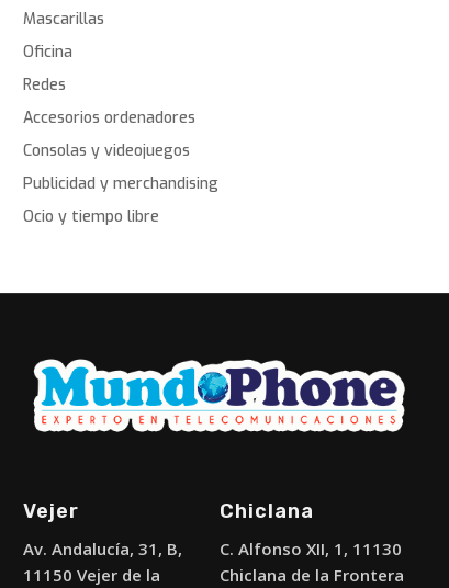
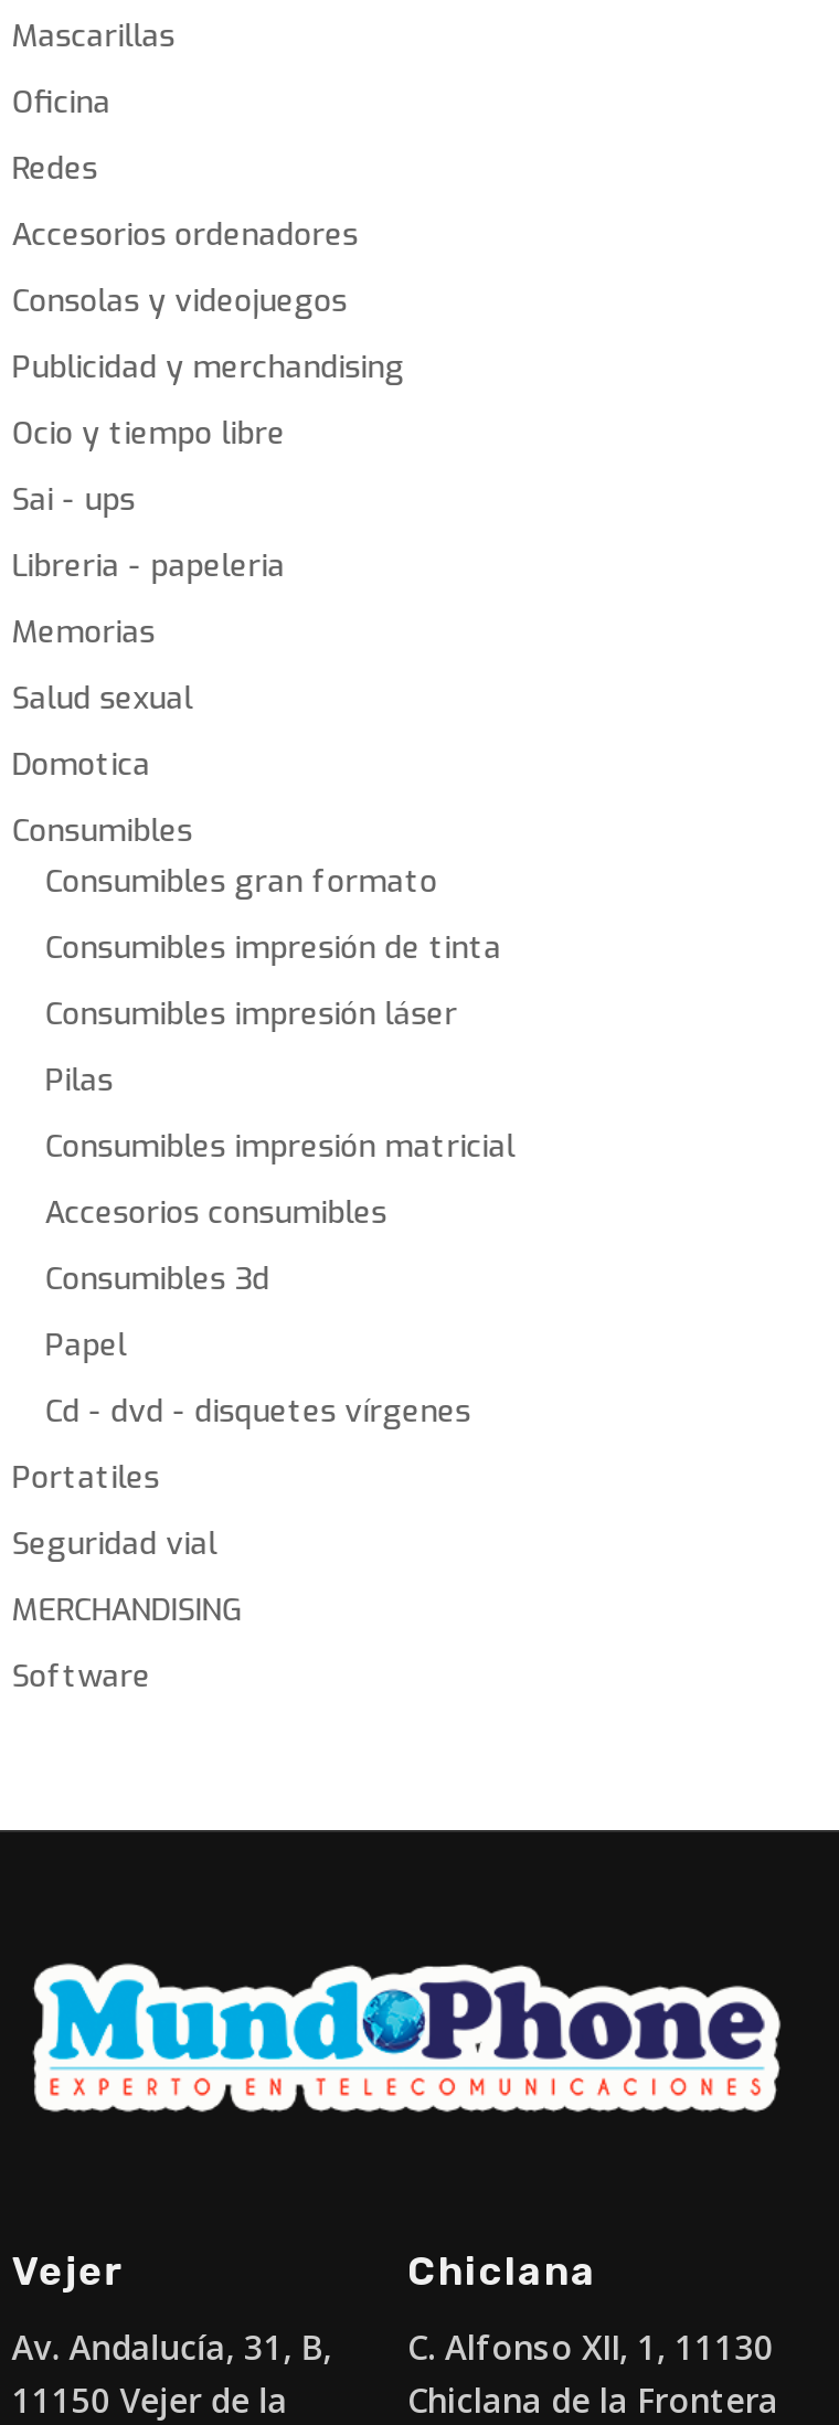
+ Sai - ups
+ Libreria - papeleria
+ Memorias
+ Salud sexual
+ Domotica
+ Consumibles
+ Consumibles gran formato
+ Consumibles impresión de tinta
+ Consumibles impresión láser
+ Pilas
+ Consumibles impresión matricial
+ Accesorios consumibles
+ Consumibles 3d
+ Papel
+ Cd - dvd - disquetes vírgenes
+ Portatiles
+ Seguridad vial
+ MERCHANDISING
+ Software
